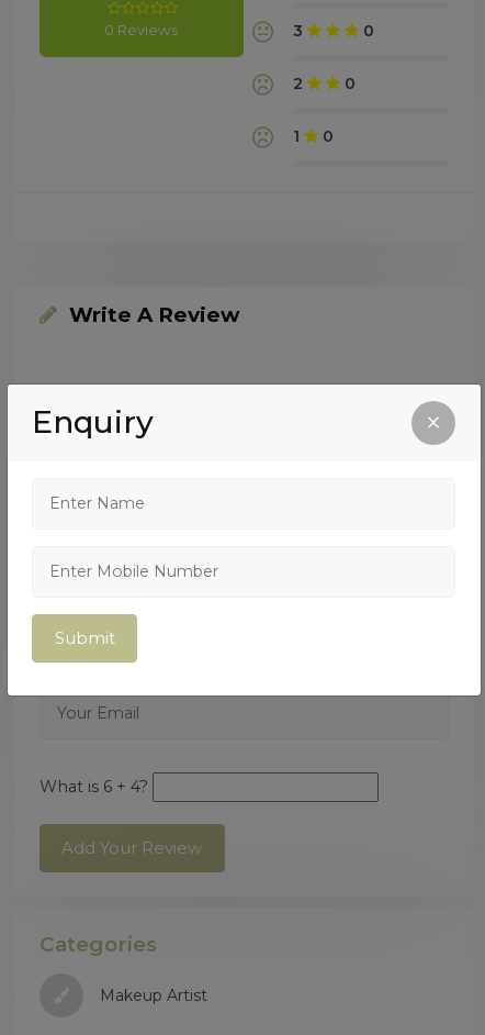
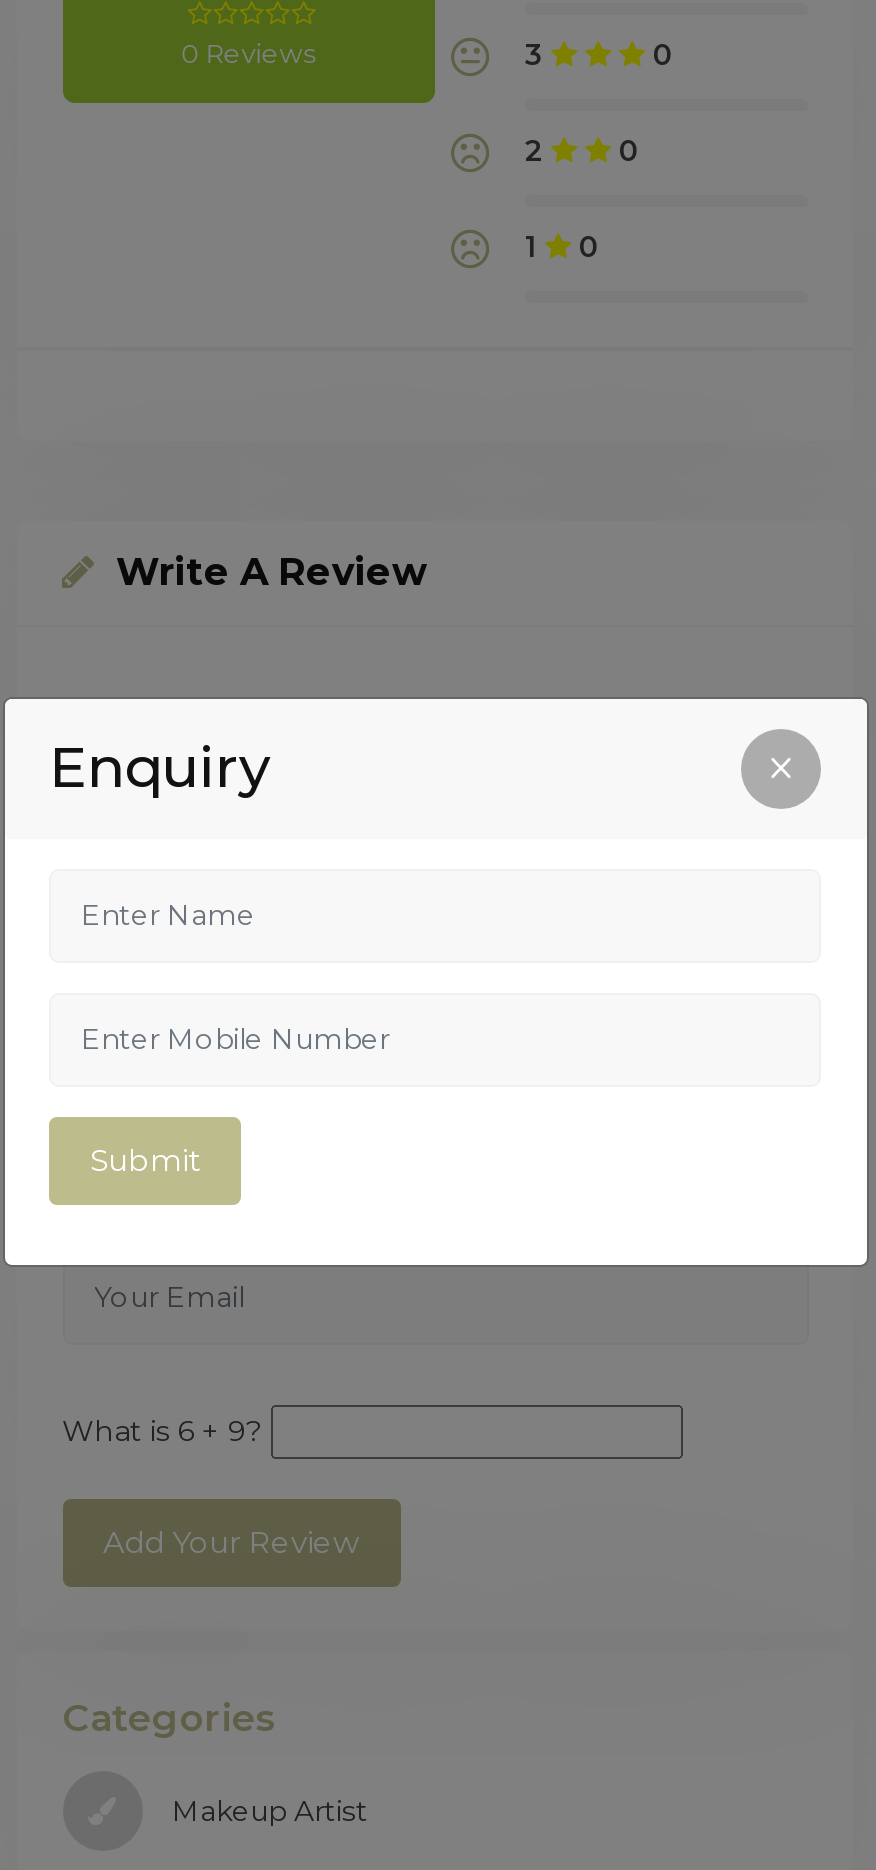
- What is 6 + 4?
+ What is 6 + 9?
